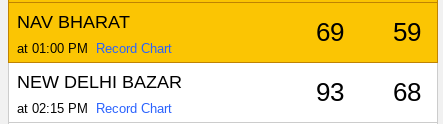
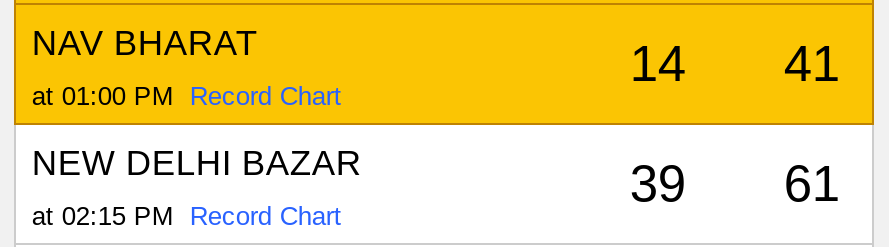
- 69
+ 14

- 59
+ 41

- 93
+ 39

- 68
+ 61
